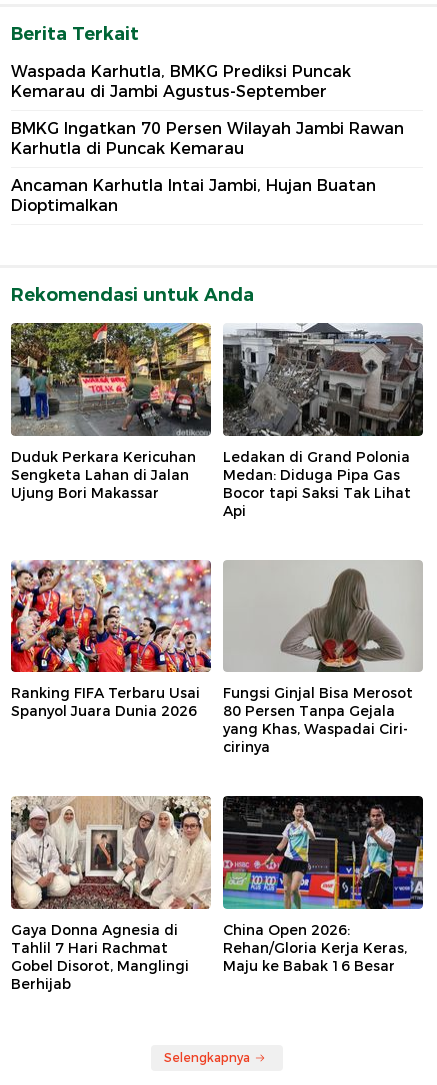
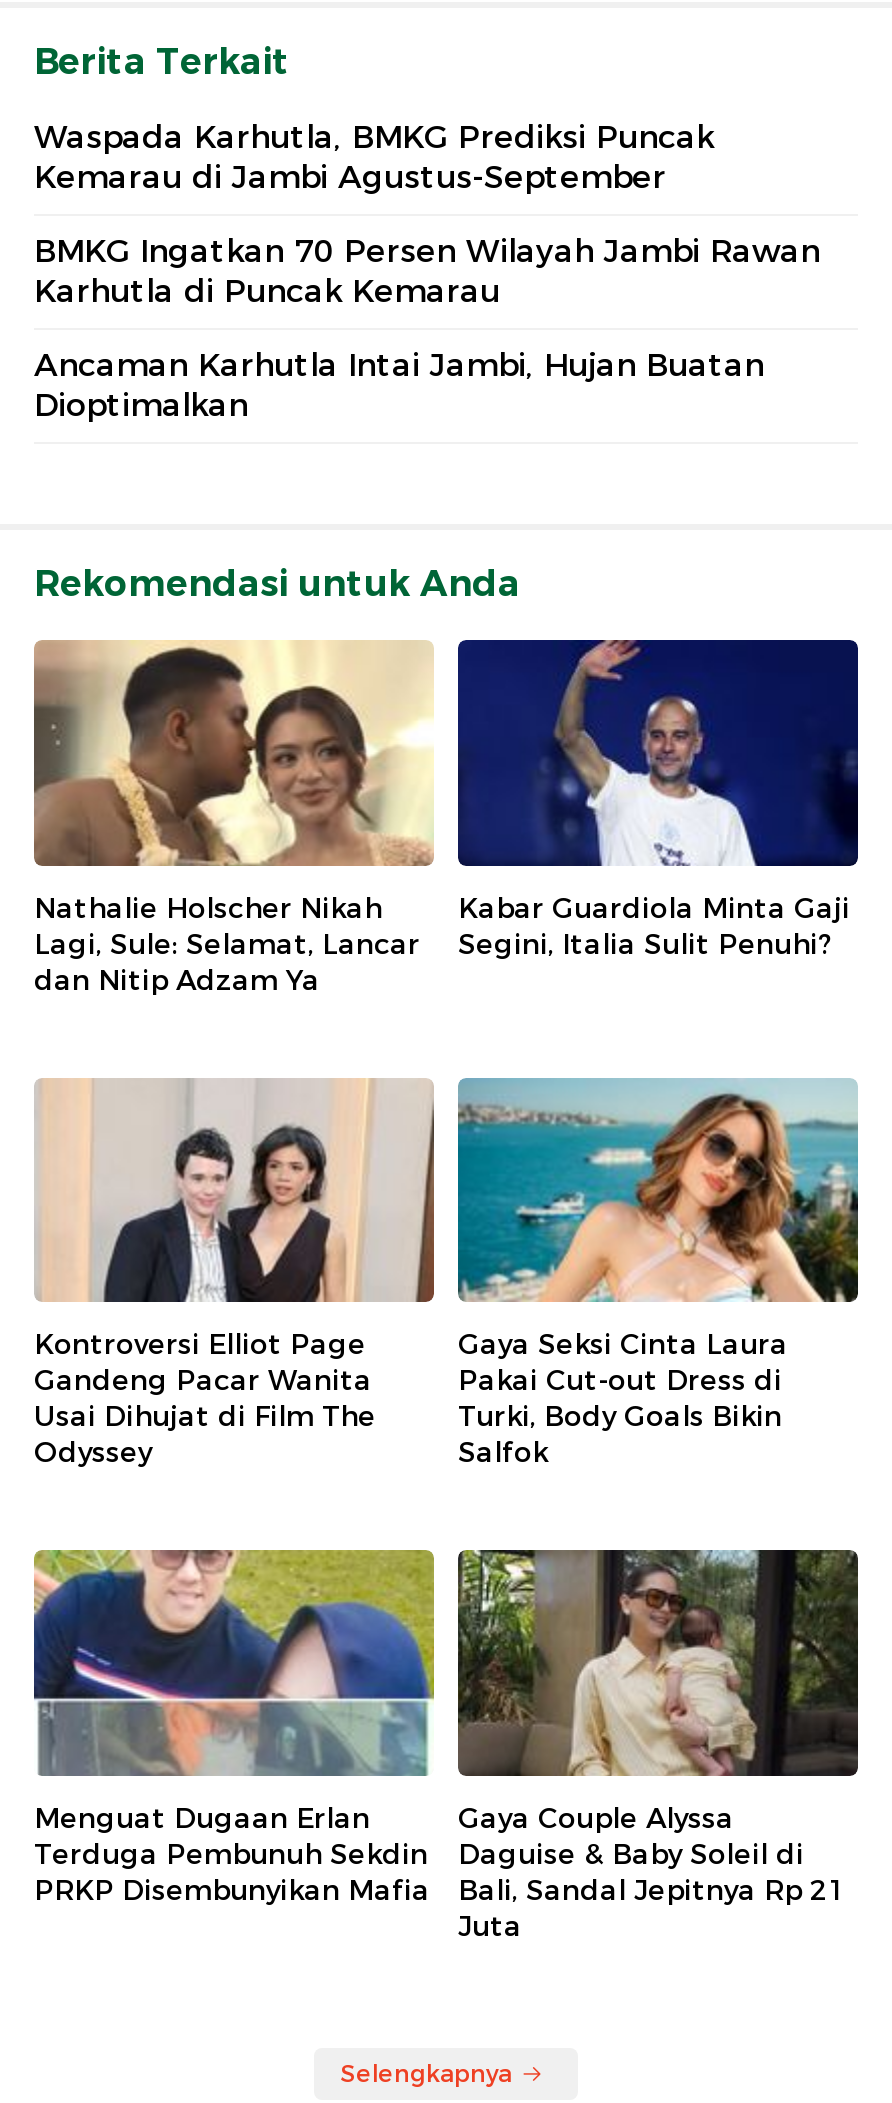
- [image]
- Duduk Perkara Kericuhan
- Sengketa Lahan di Jalan
- Ujung Bori Makassar
+ [image]
+ Nathalie Holscher Nikah
+ Lagi, Sule: Selamat, Lancar
+ dan Nitip Adzam Ya

- [image]
- Ledakan di Grand Polonia
- Medan: Diduga Pipa Gas
- Bocor tapi Saksi Tak Lihat
- Api
+ [image]
+ Kabar Guardiola Minta Gaji
+ Segini, Italia Sulit Penuhi?

- [image]
- Ranking FIFA Terbaru Usai
- Spanyol Juara Dunia 2026
+ [image]
+ Kontroversi Elliot Page
+ Gandeng Pacar Wanita
+ Usai Dihujat di Film The
+ Odyssey

- [image]
- Fungsi Ginjal Bisa Merosot
- 80 Persen Tanpa Gejala
- yang Khas, Waspadai Ciri-
- cirinya
+ [image]
+ Gaya Seksi Cinta Laura
+ Pakai Cut-out Dress di
+ Turki, Body Goals Bikin
+ Salfok

- [image]
- Gaya Donna Agnesia di
- Tahlil 7 Hari Rachmat
- Gobel Disorot, Manglingi
- Berhijab
+ [image]
+ Menguat Dugaan Erlan
+ Terduga Pembunuh Sekdin
+ PRKP Disembunyikan Mafia

- [image]
- China Open 2026:
- Rehan/Gloria Kerja Keras,
- Maju ke Babak 16 Besar
+ [image]
+ Gaya Couple Alyssa
+ Daguise & Baby Soleil di
+ Bali, Sandal Jepitnya Rp 21
+ Juta
